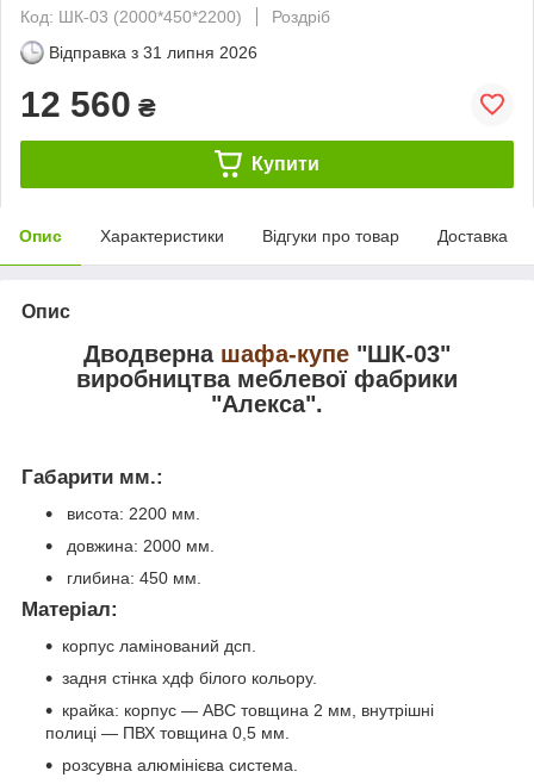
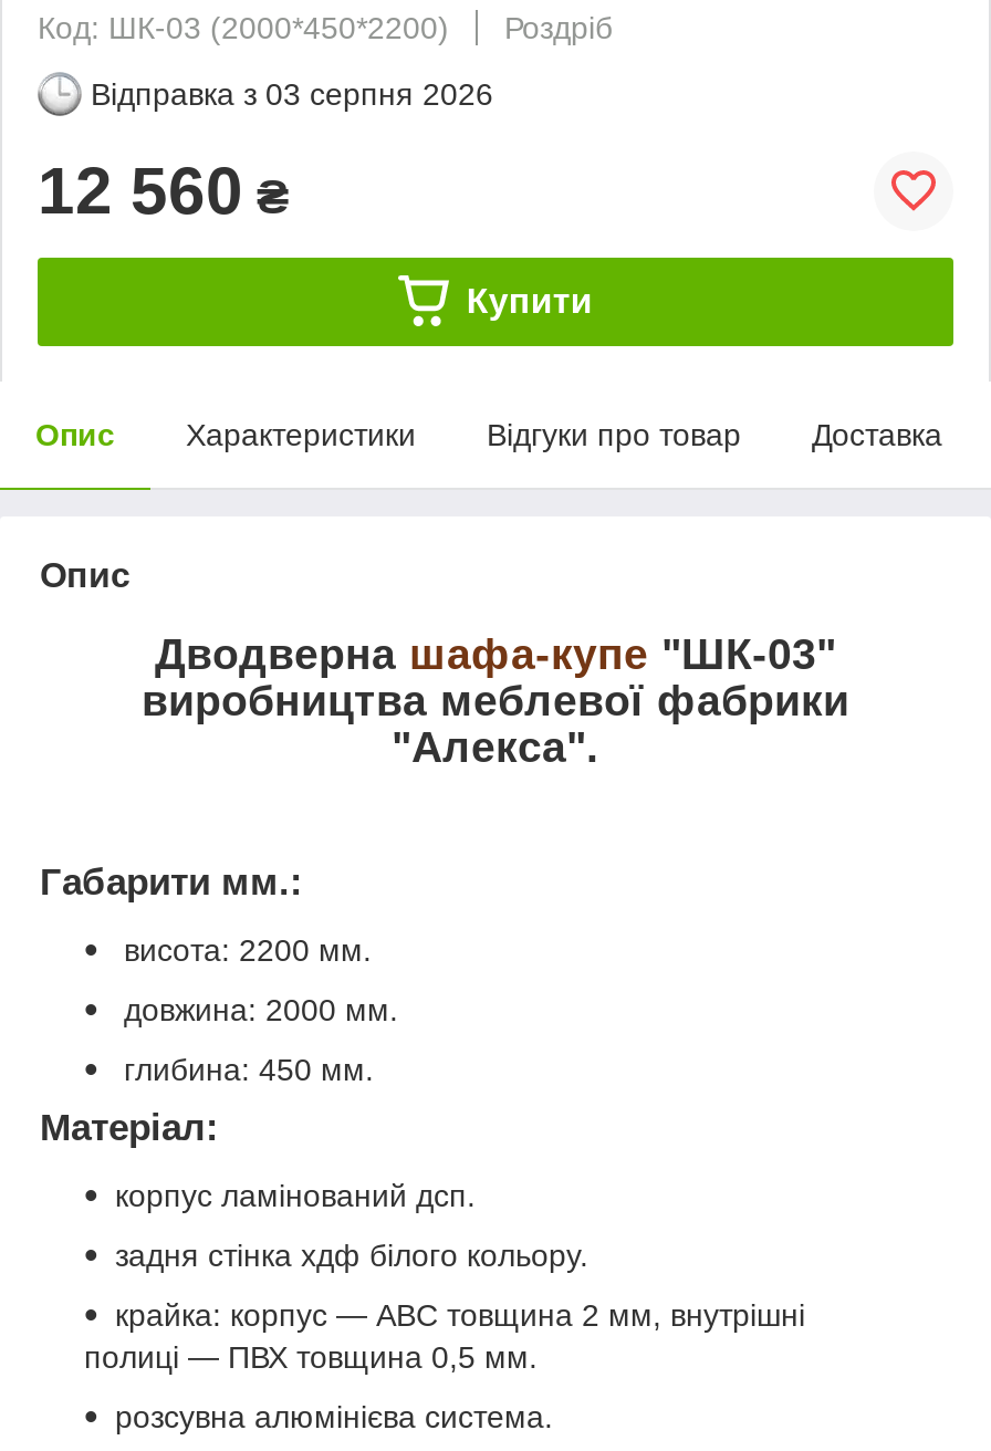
- Відправка з 31 липня 2026
+ Відправка з 03 серпня 2026
